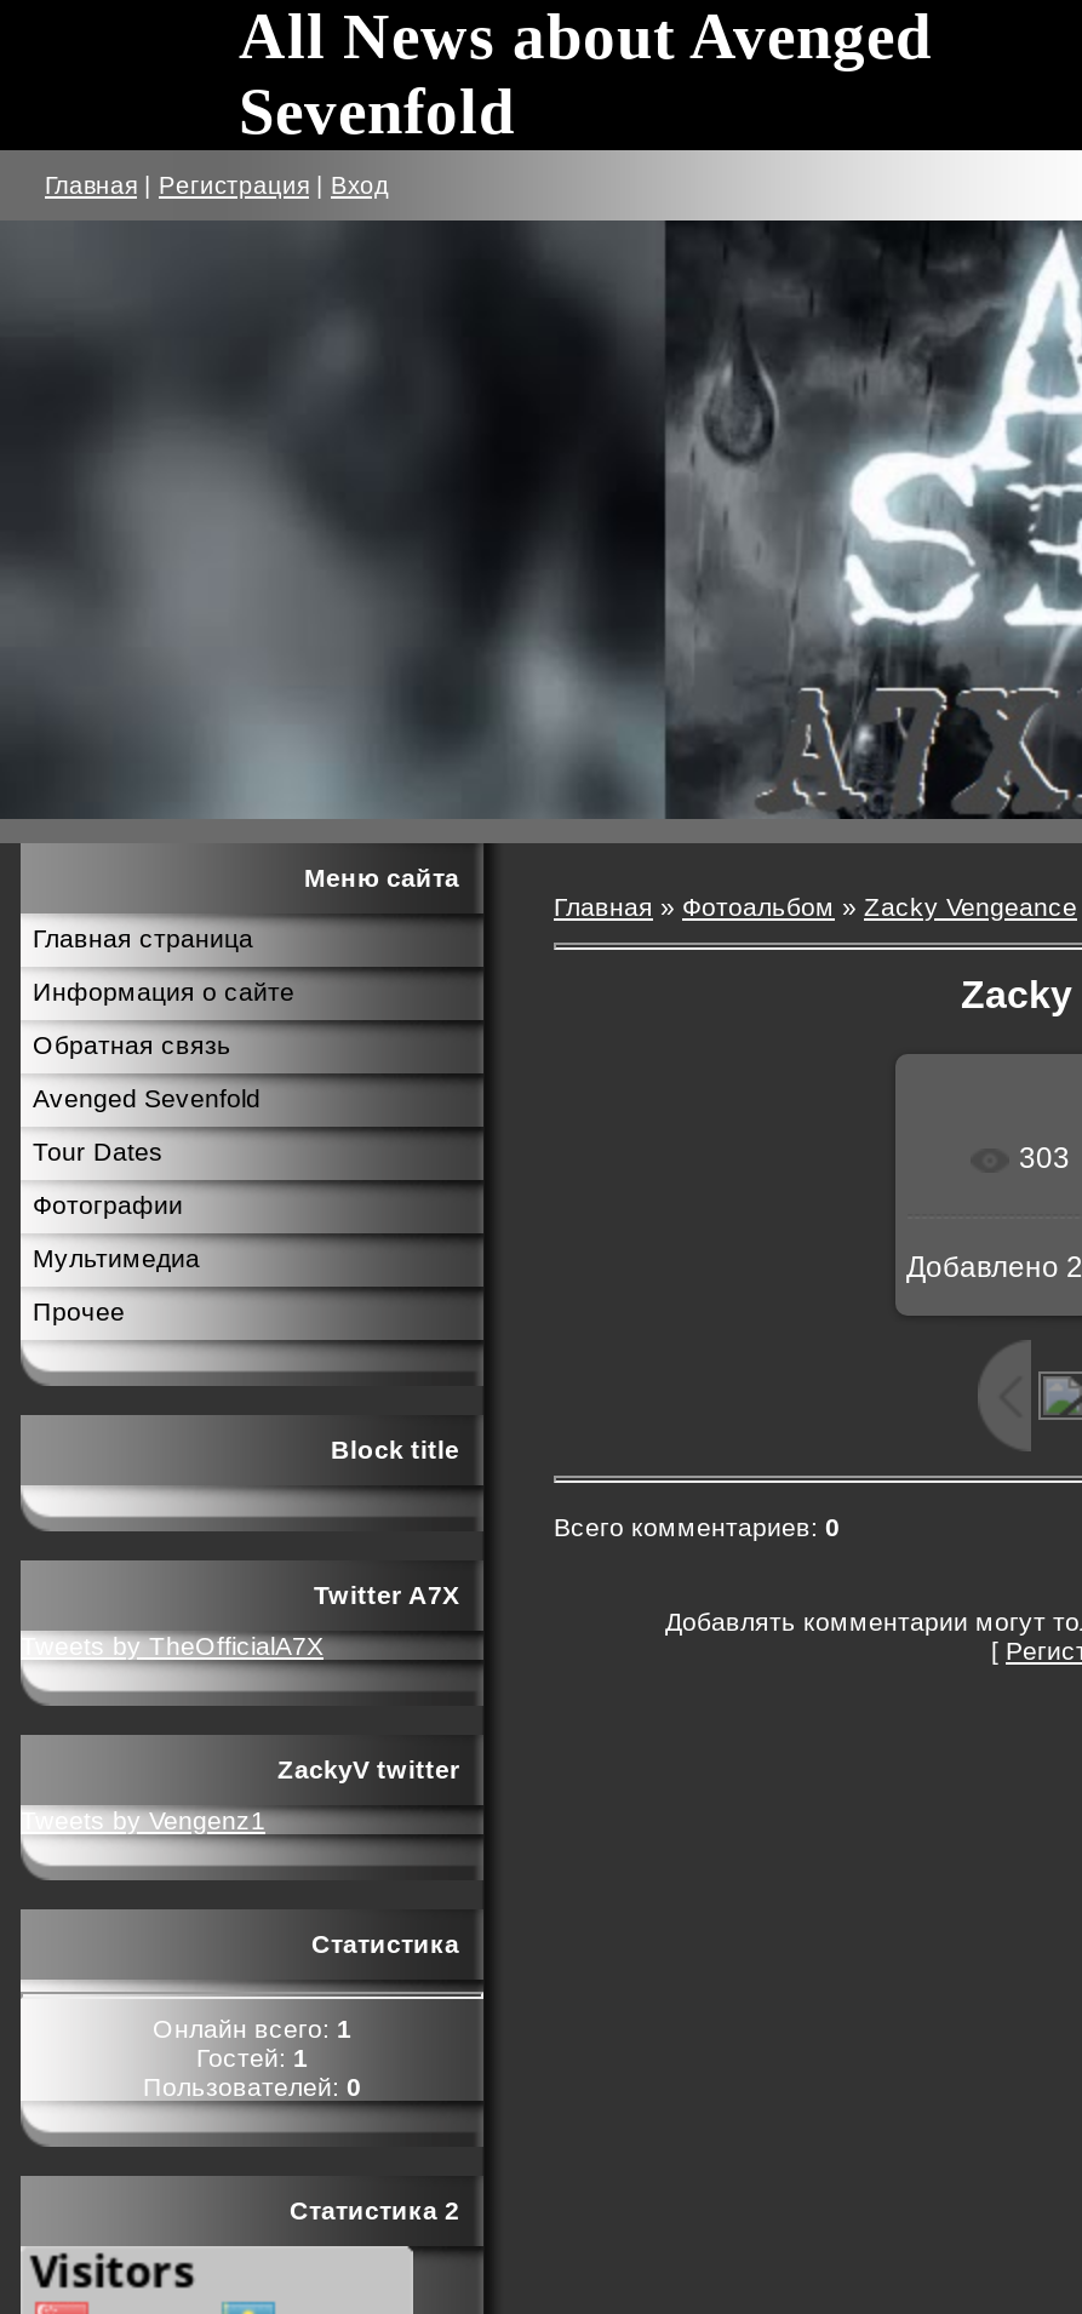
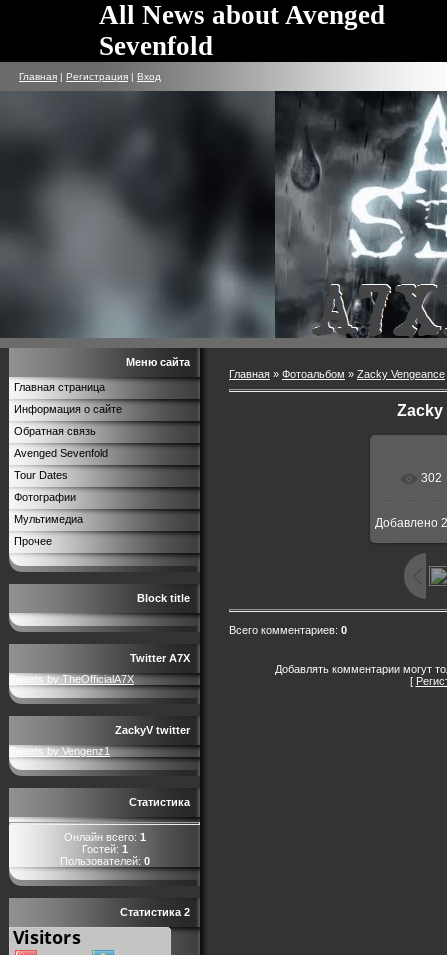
- 303
+ 302
